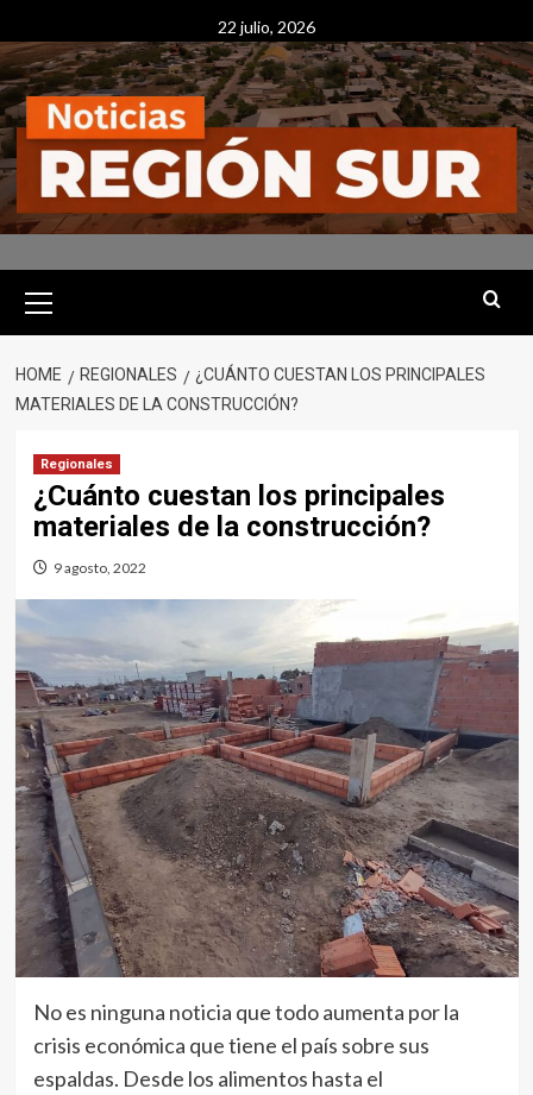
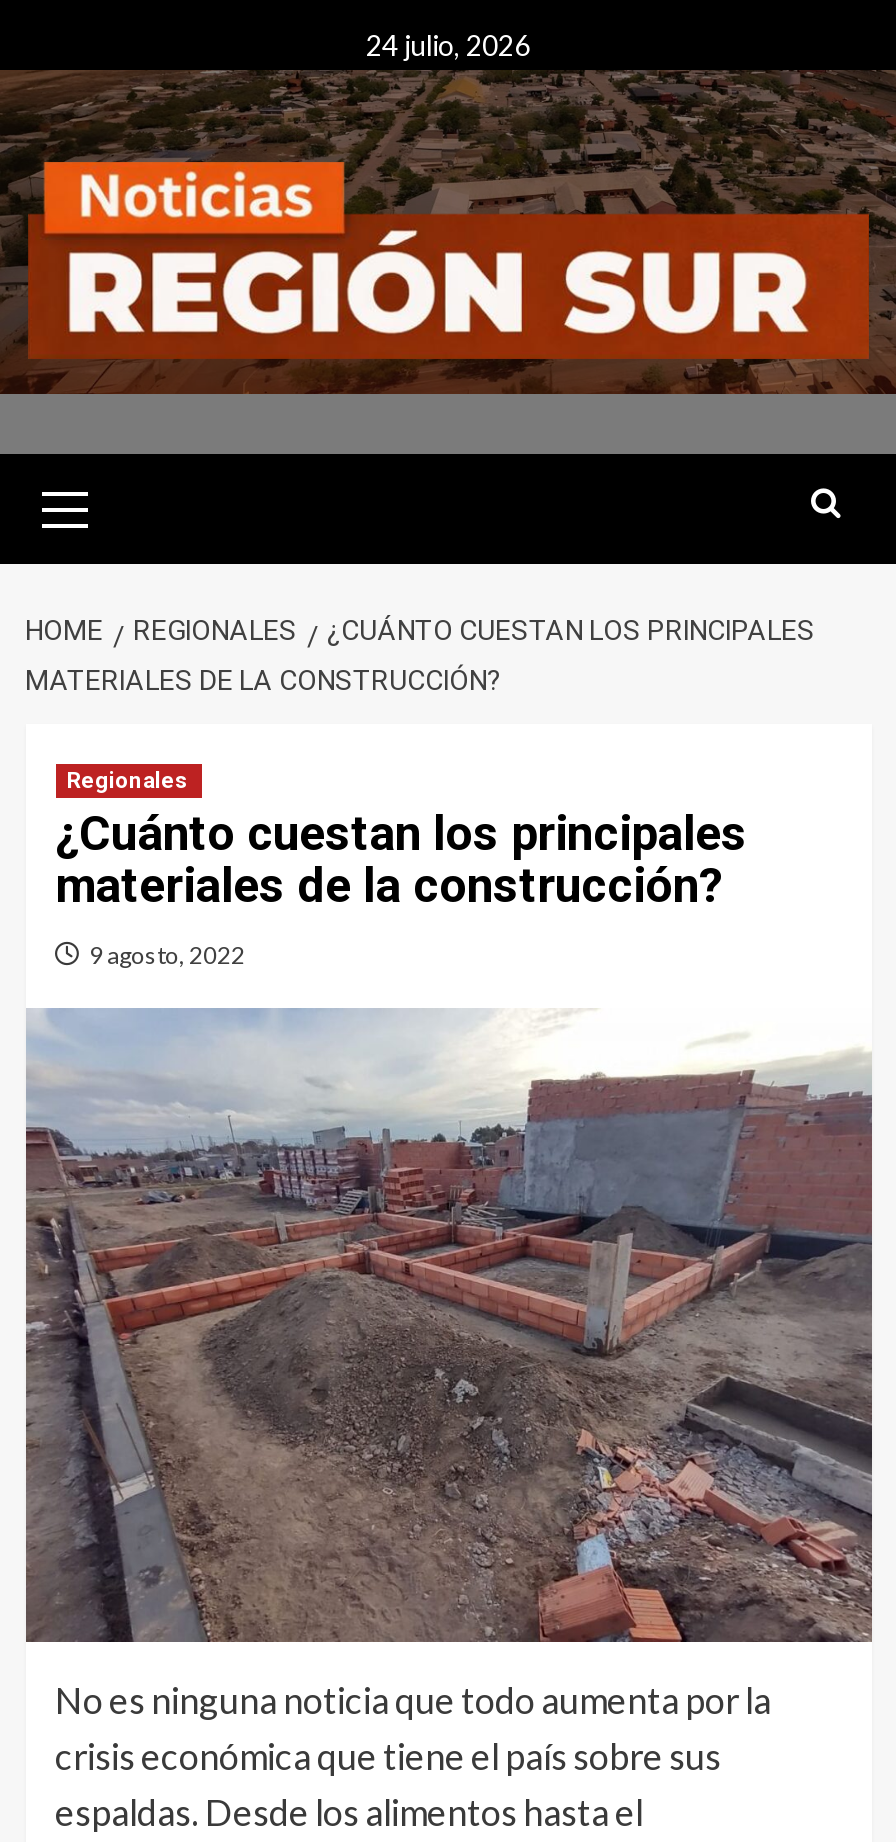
- 22 julio, 2026
+ 24 julio, 2026
